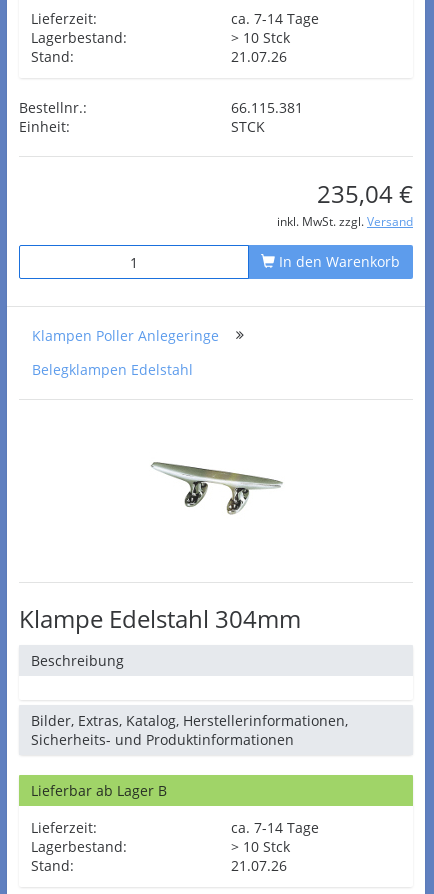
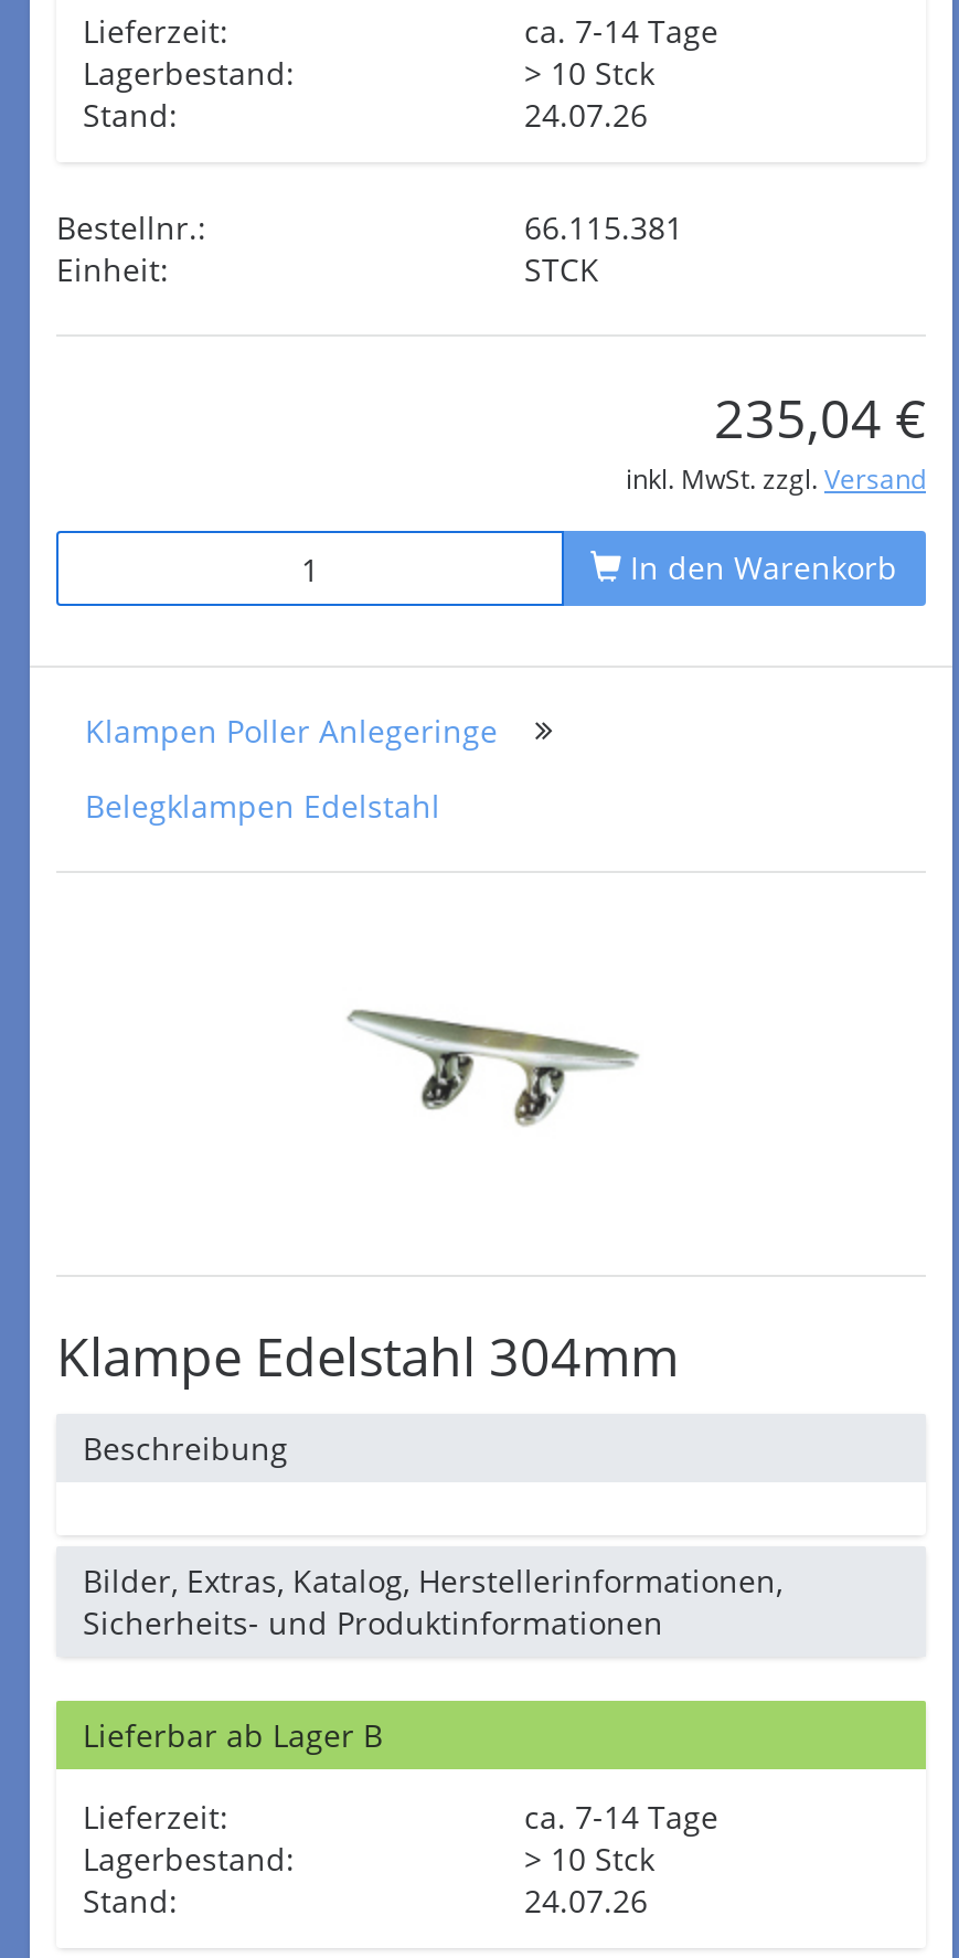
- 21.07.26
+ 24.07.26

- 21.07.26
+ 24.07.26
